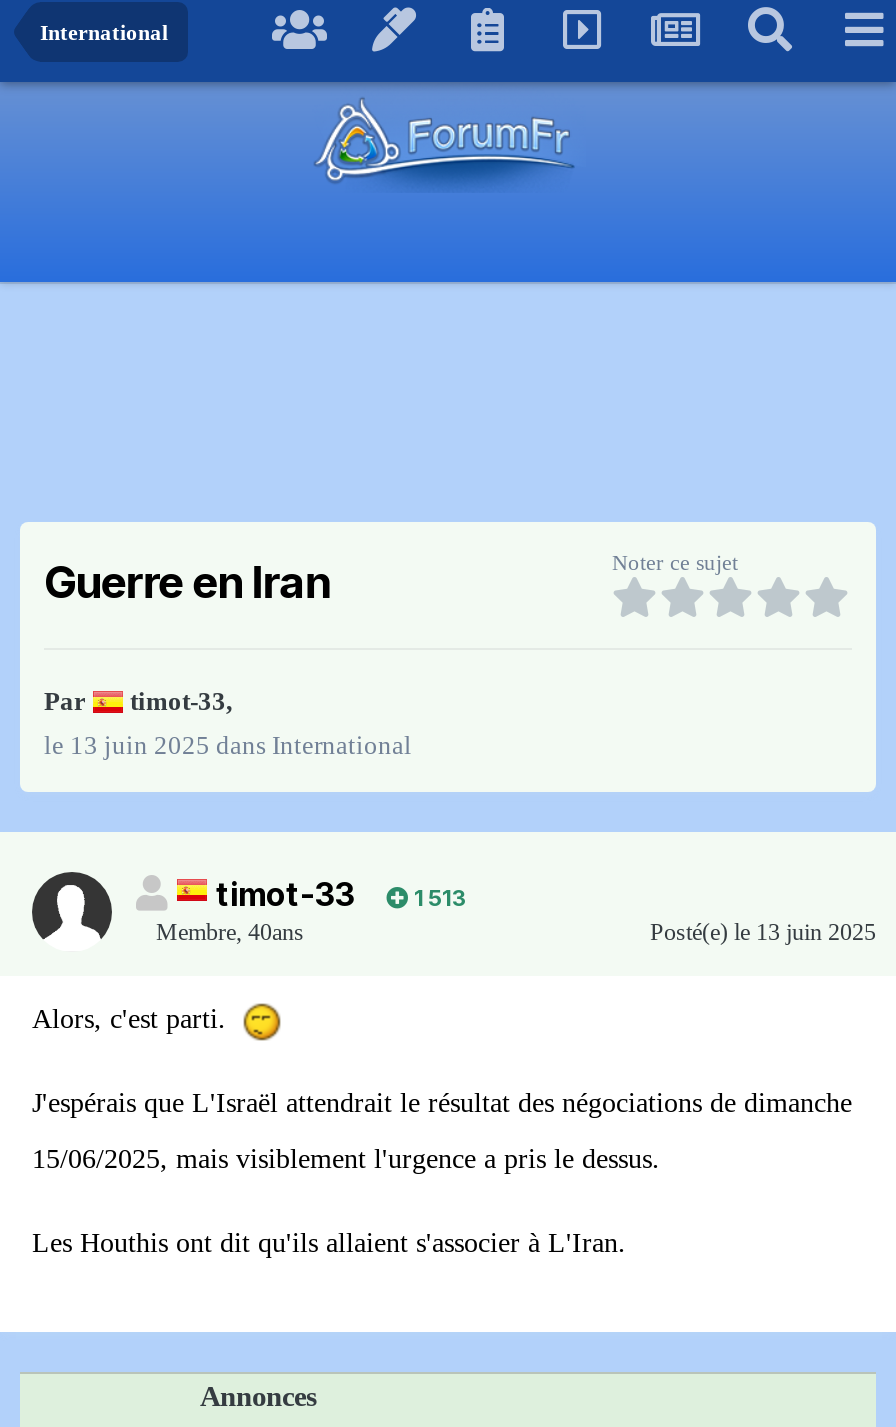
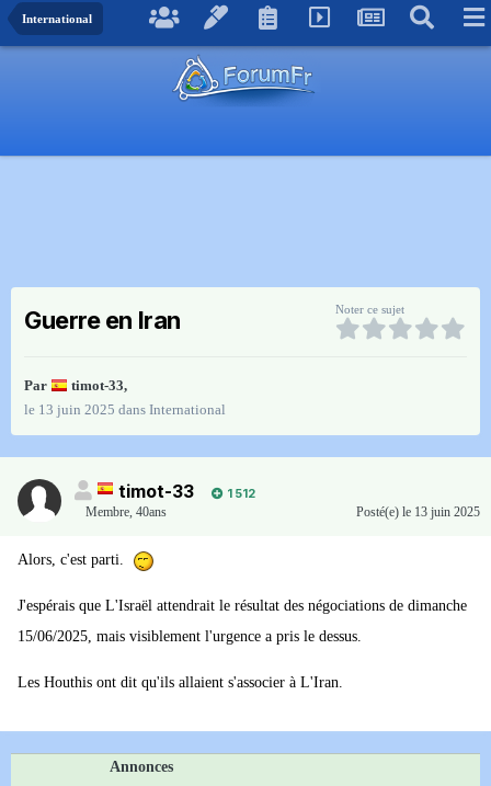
- timot-33 1 513
+ timot-33 1 512
